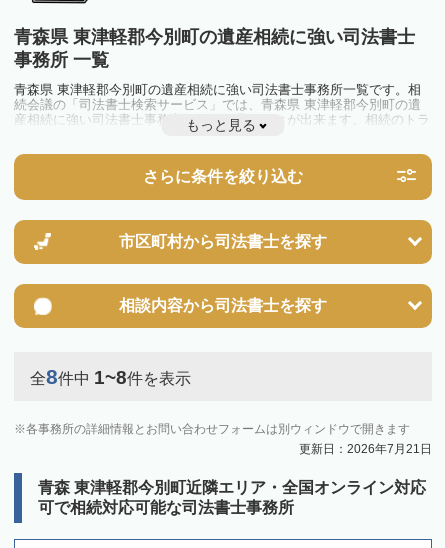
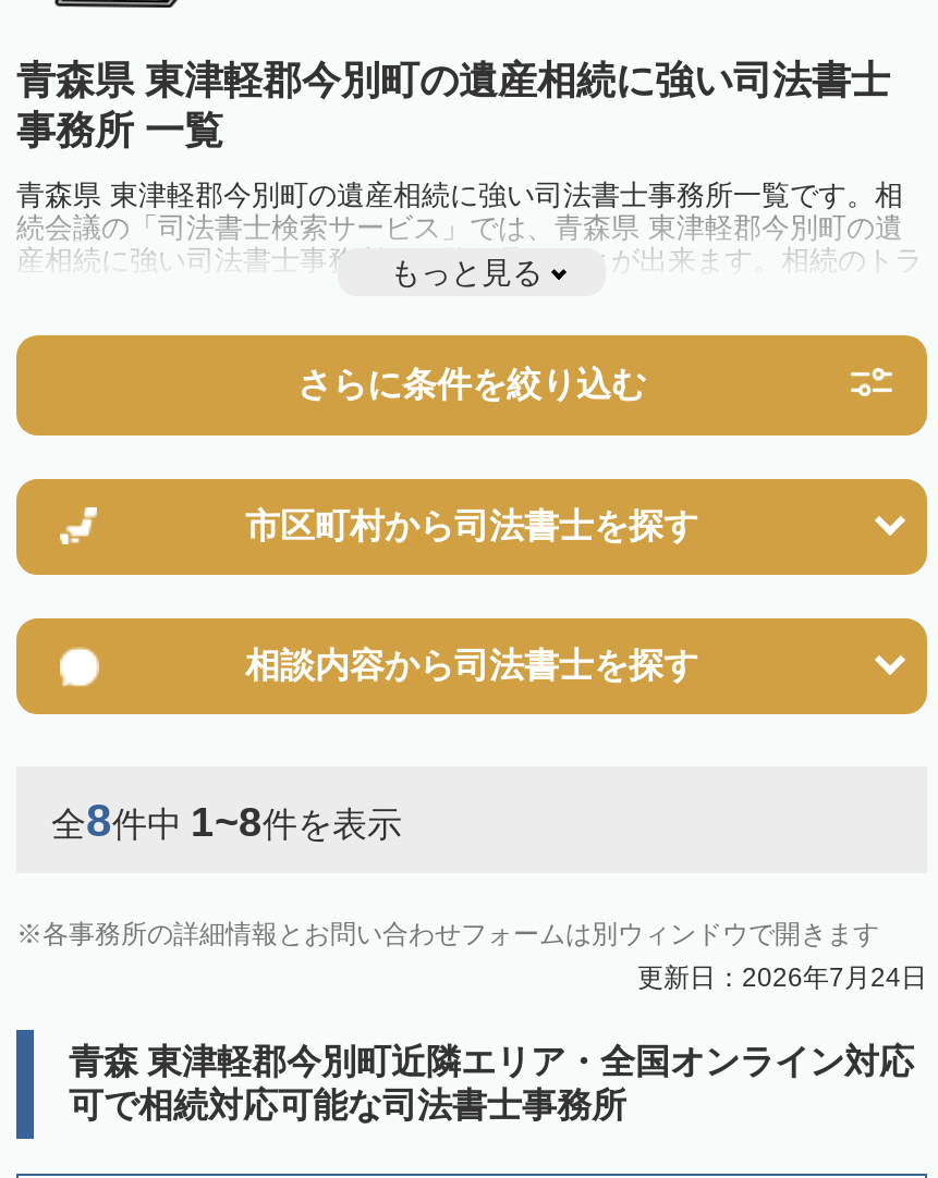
- 更新日：2026年7月21日
+ 更新日：2026年7月24日
